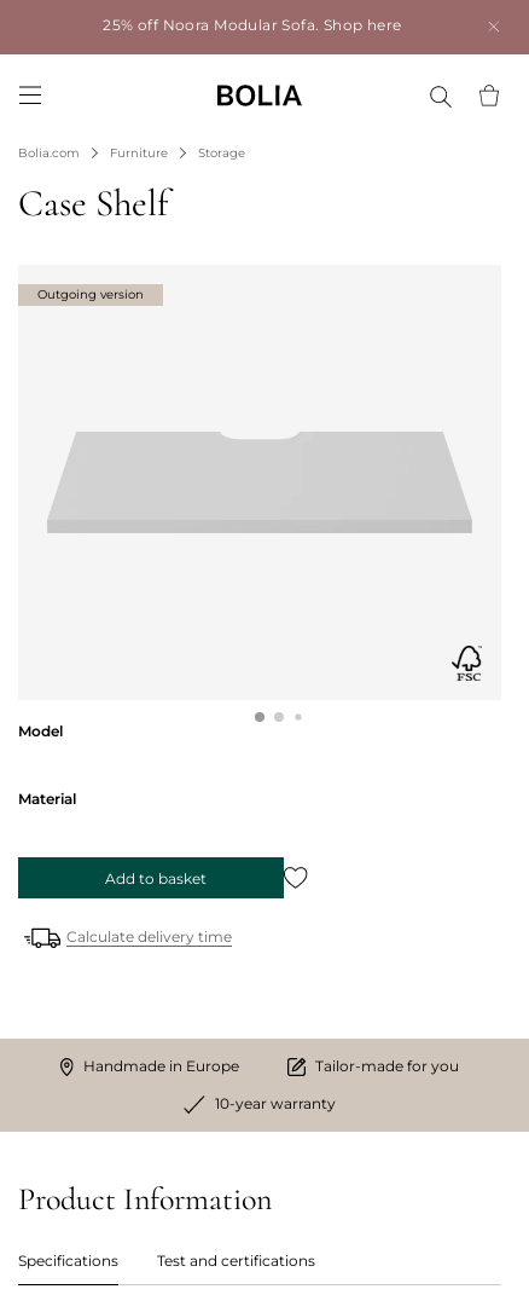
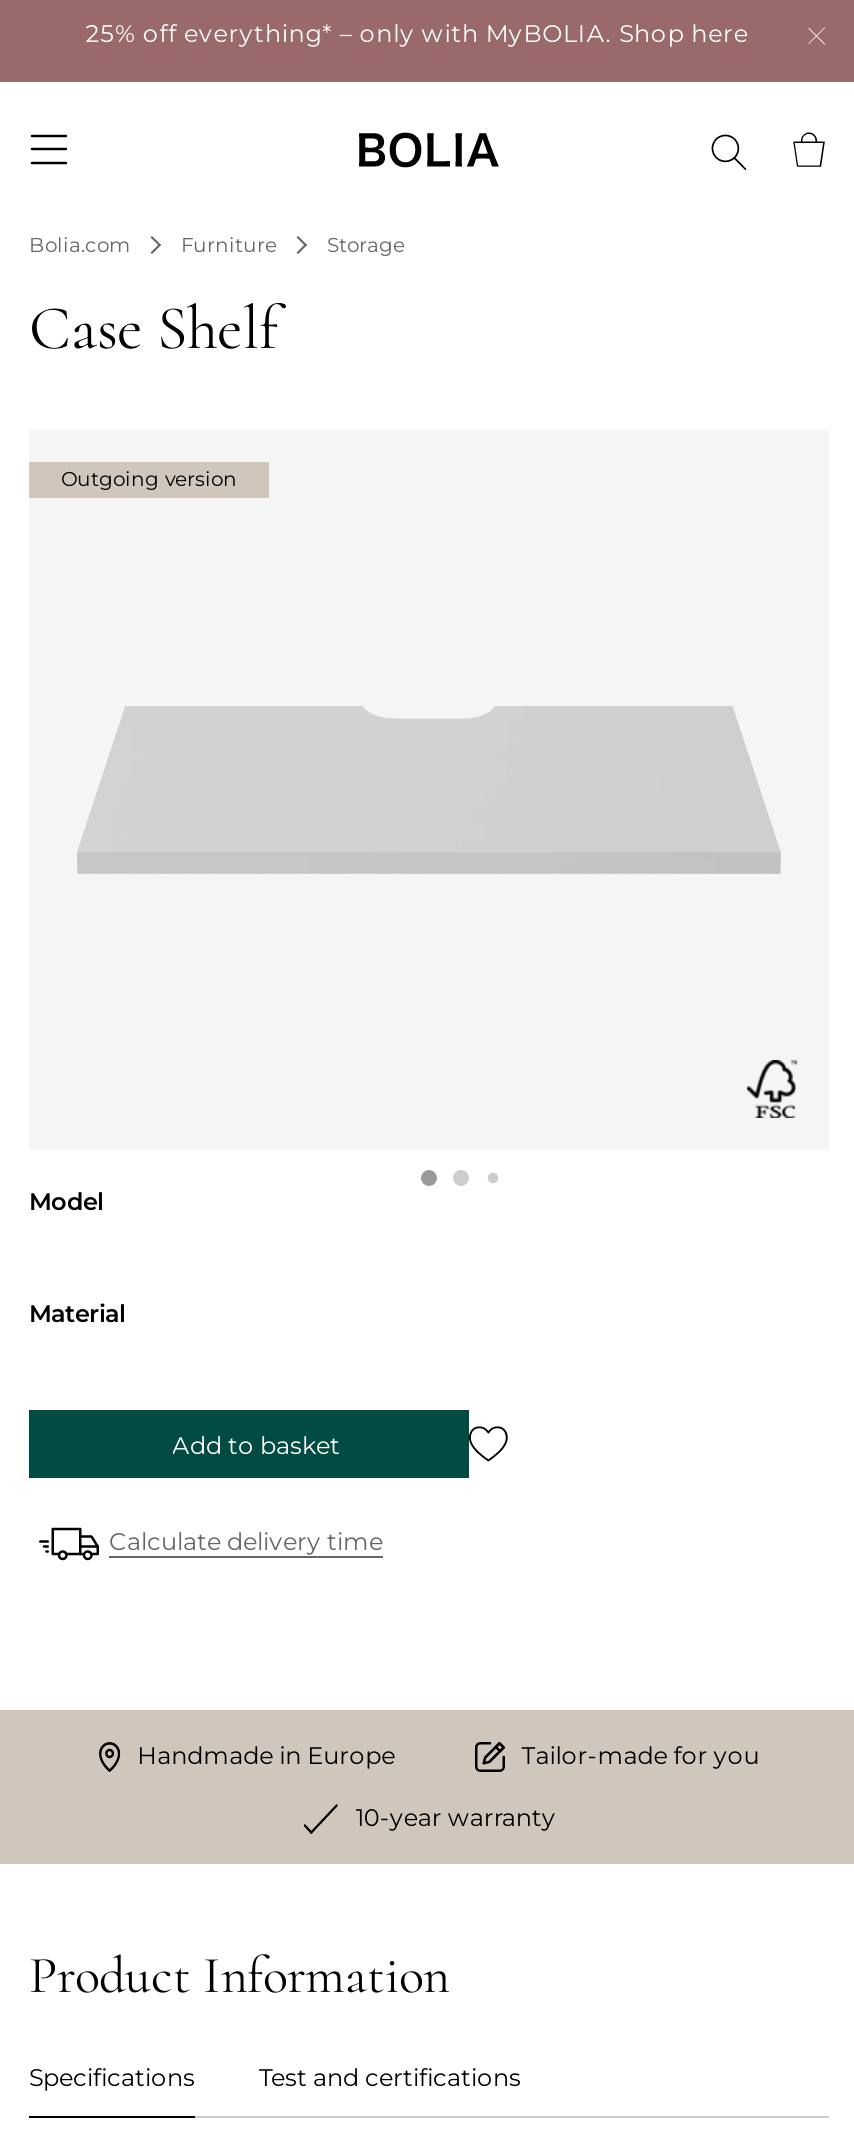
- 25% off Noora Modular Sofa. Shop here
+ 25% off everything* – only with MyBOLIA. Shop here
